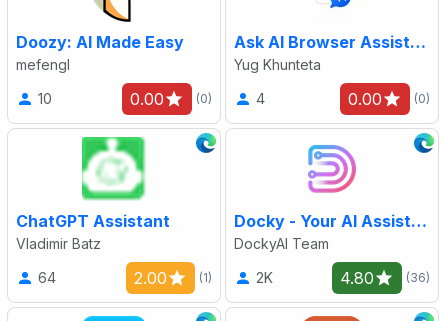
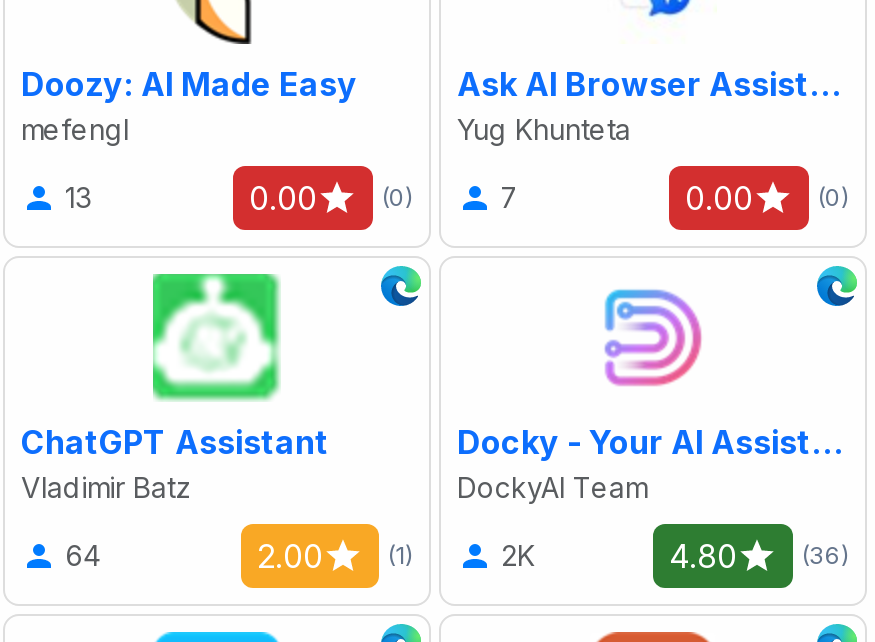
- 10
+ 13

- 4
+ 7
